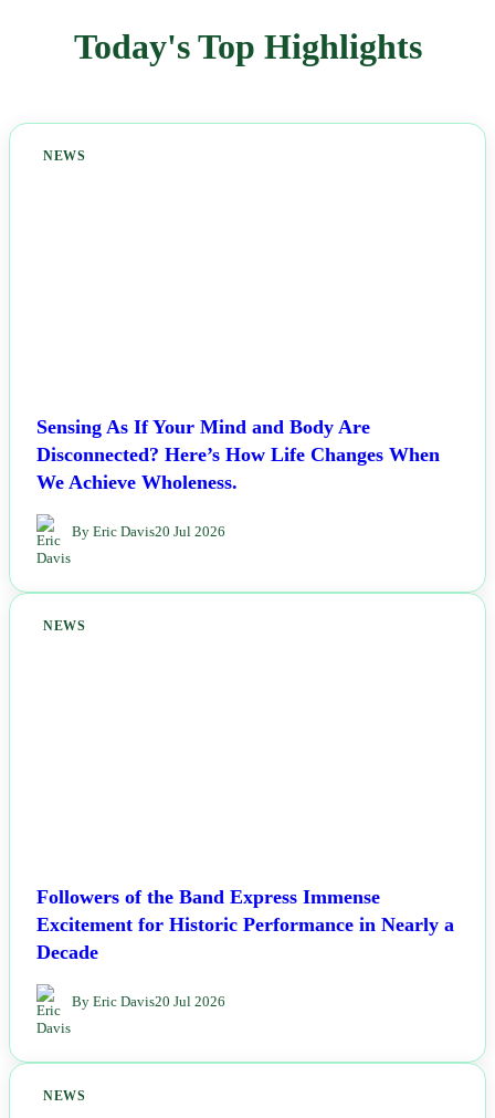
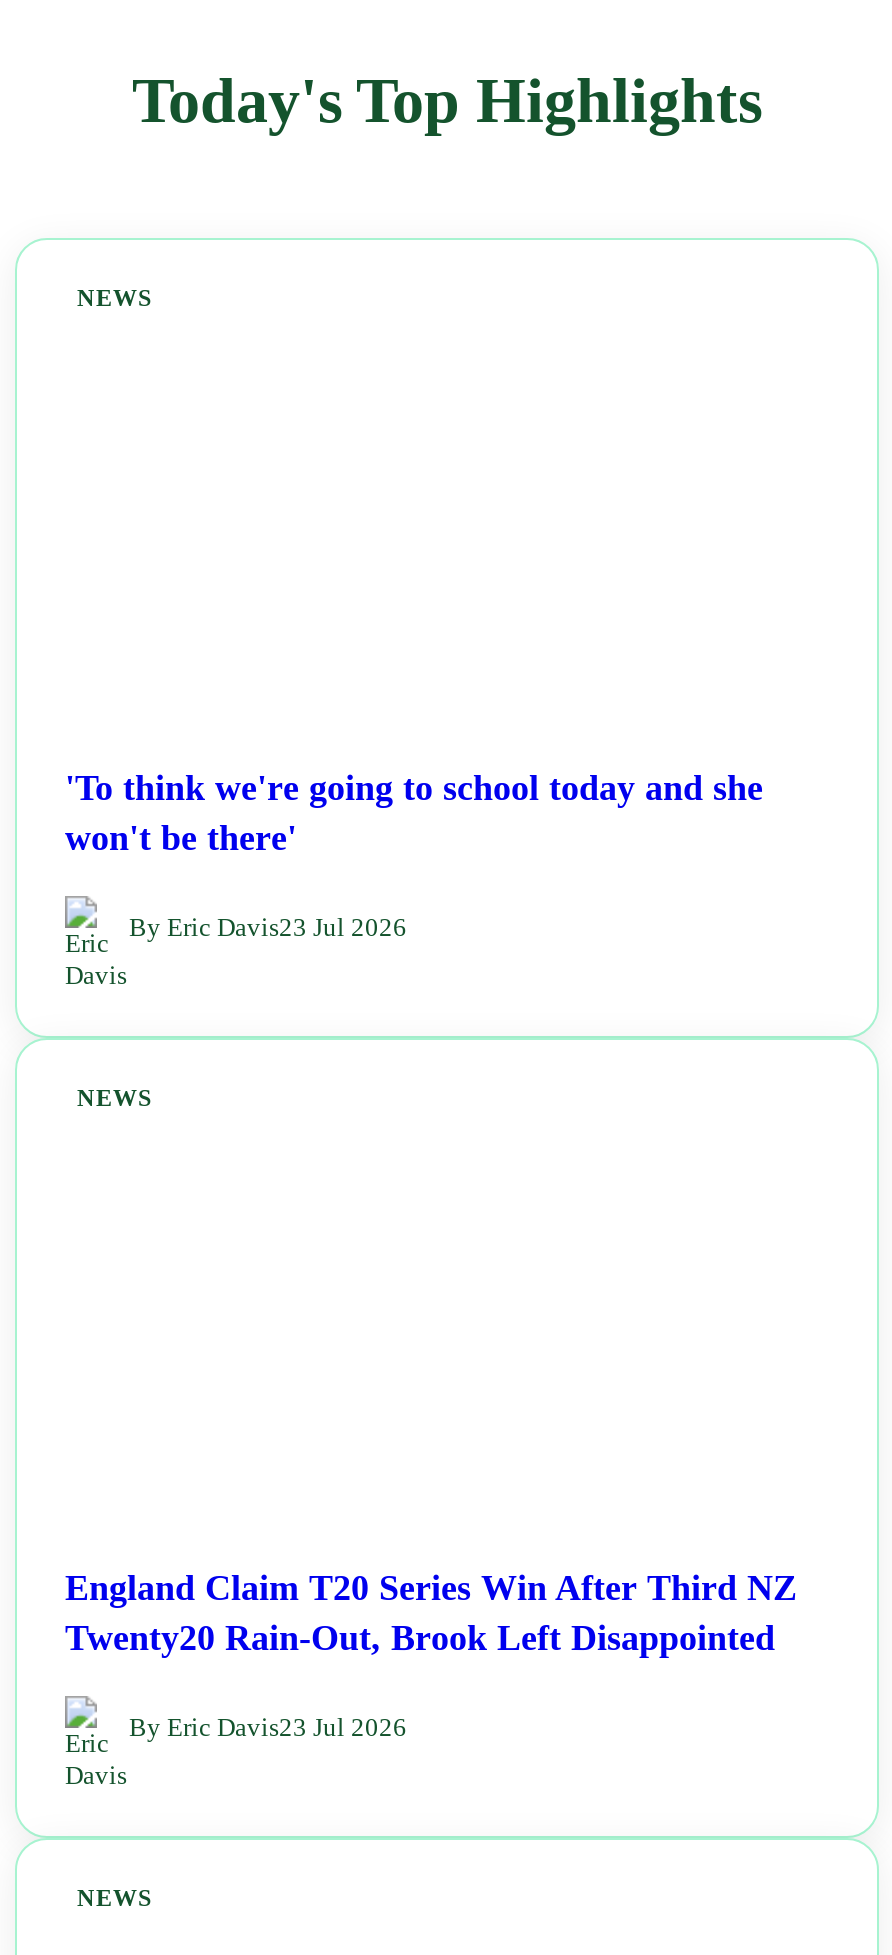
- Sensing As If Your Mind and Body Are
- Disconnected? Here’s How Life Changes When
- We Achieve Wholeness.
+ 'To think we're going to school today and she
+ won't be there'

- By Eric Davis20 Jul 2026
+ By Eric Davis23 Jul 2026

- Followers of the Band Express Immense
- Excitement for Historic Performance in Nearly a
- Decade
+ England Claim T20 Series Win After Third NZ
+ Twenty20 Rain-Out, Brook Left Disappointed

- By Eric Davis20 Jul 2026
+ By Eric Davis23 Jul 2026
